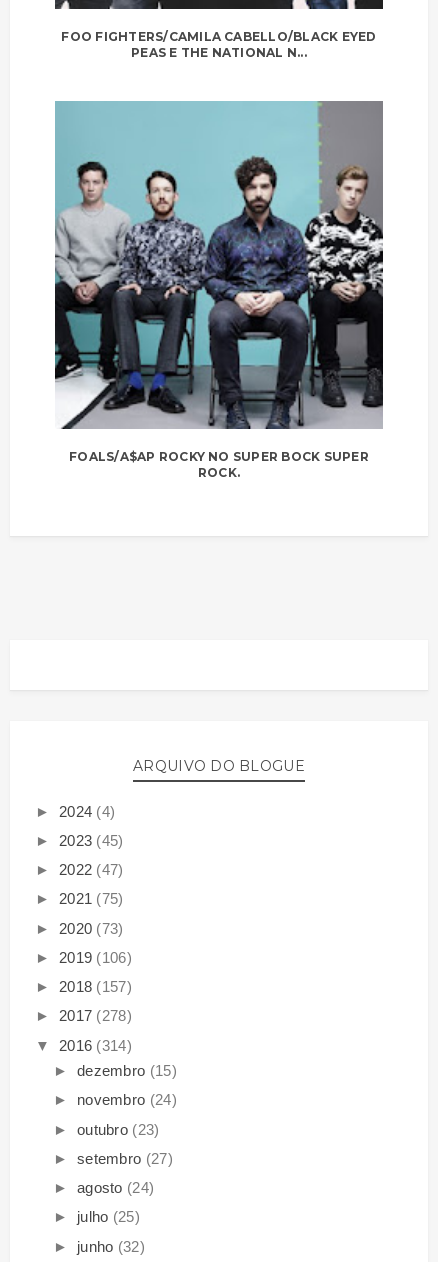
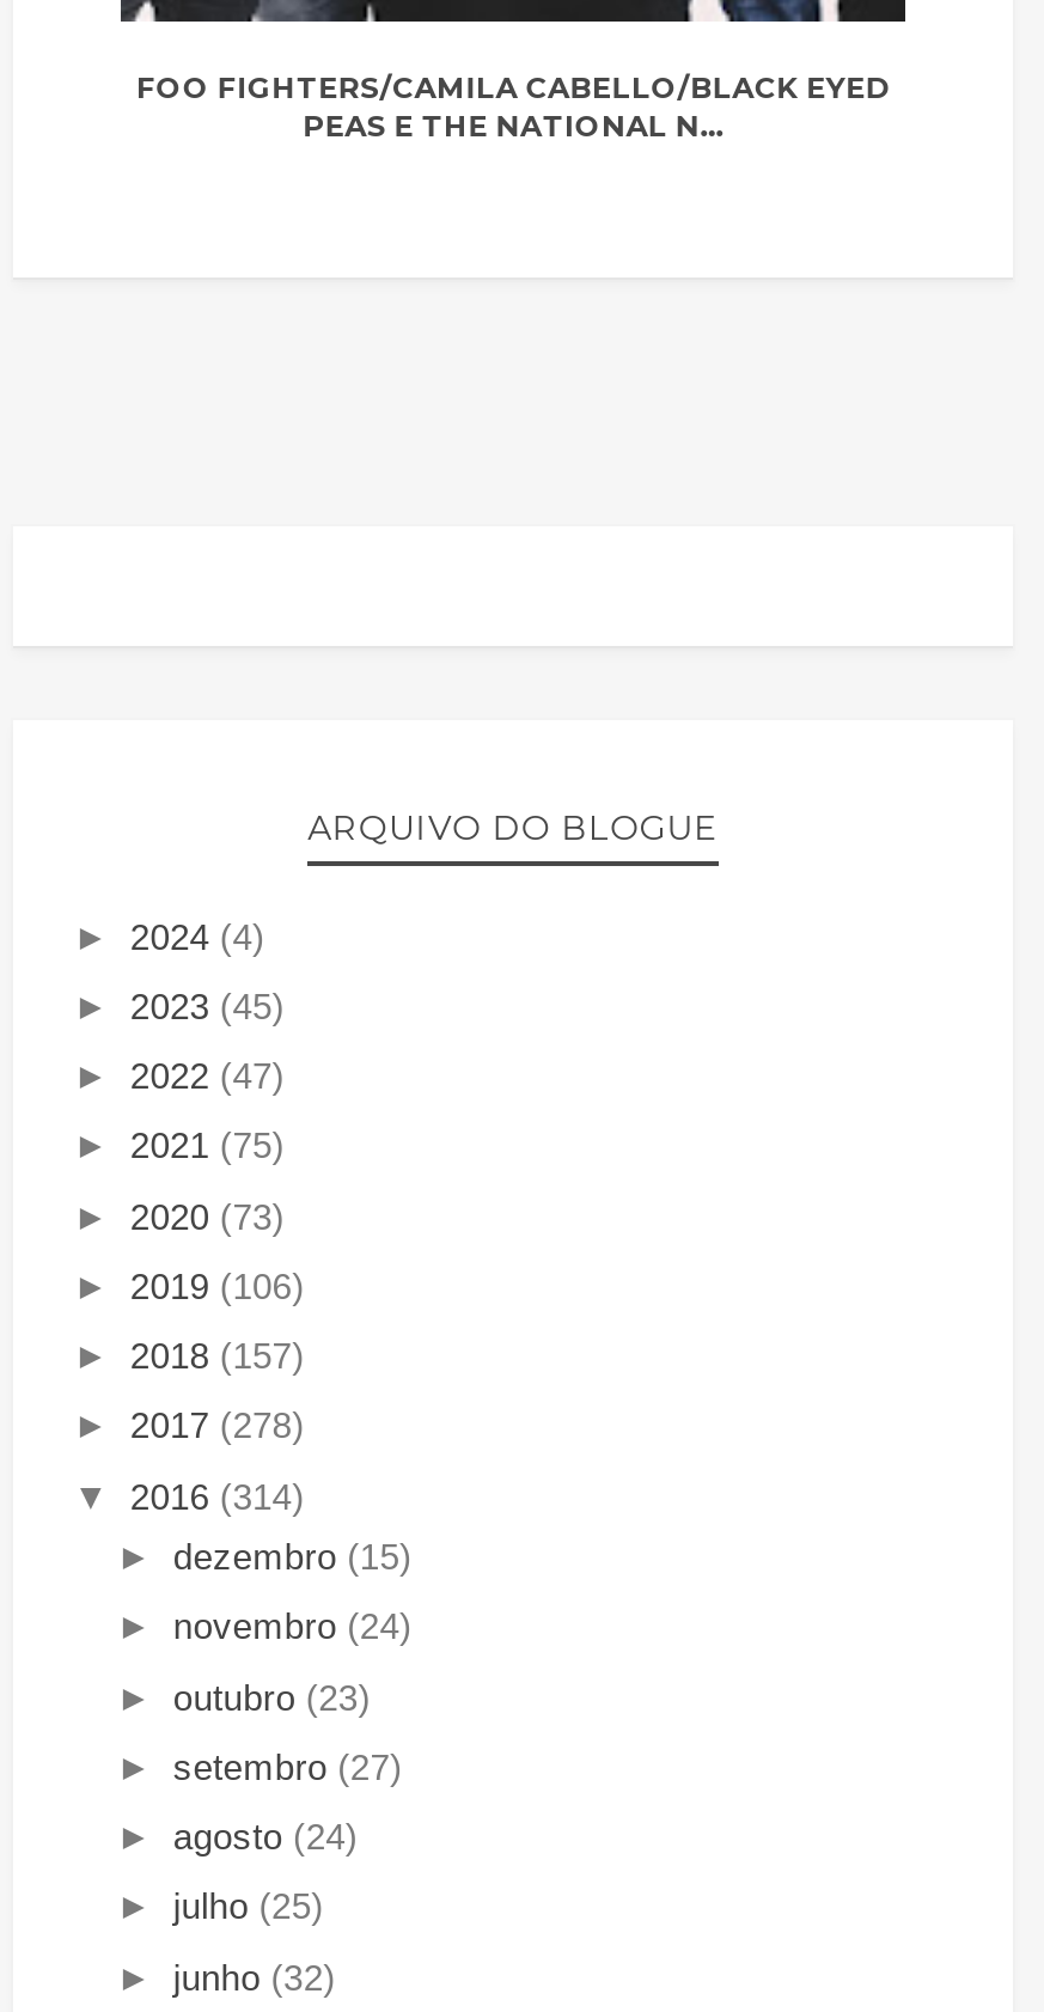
- [image]
- FOALS/A$AP ROCKY NO SUPER BOCK SUPER
- ROCK.
